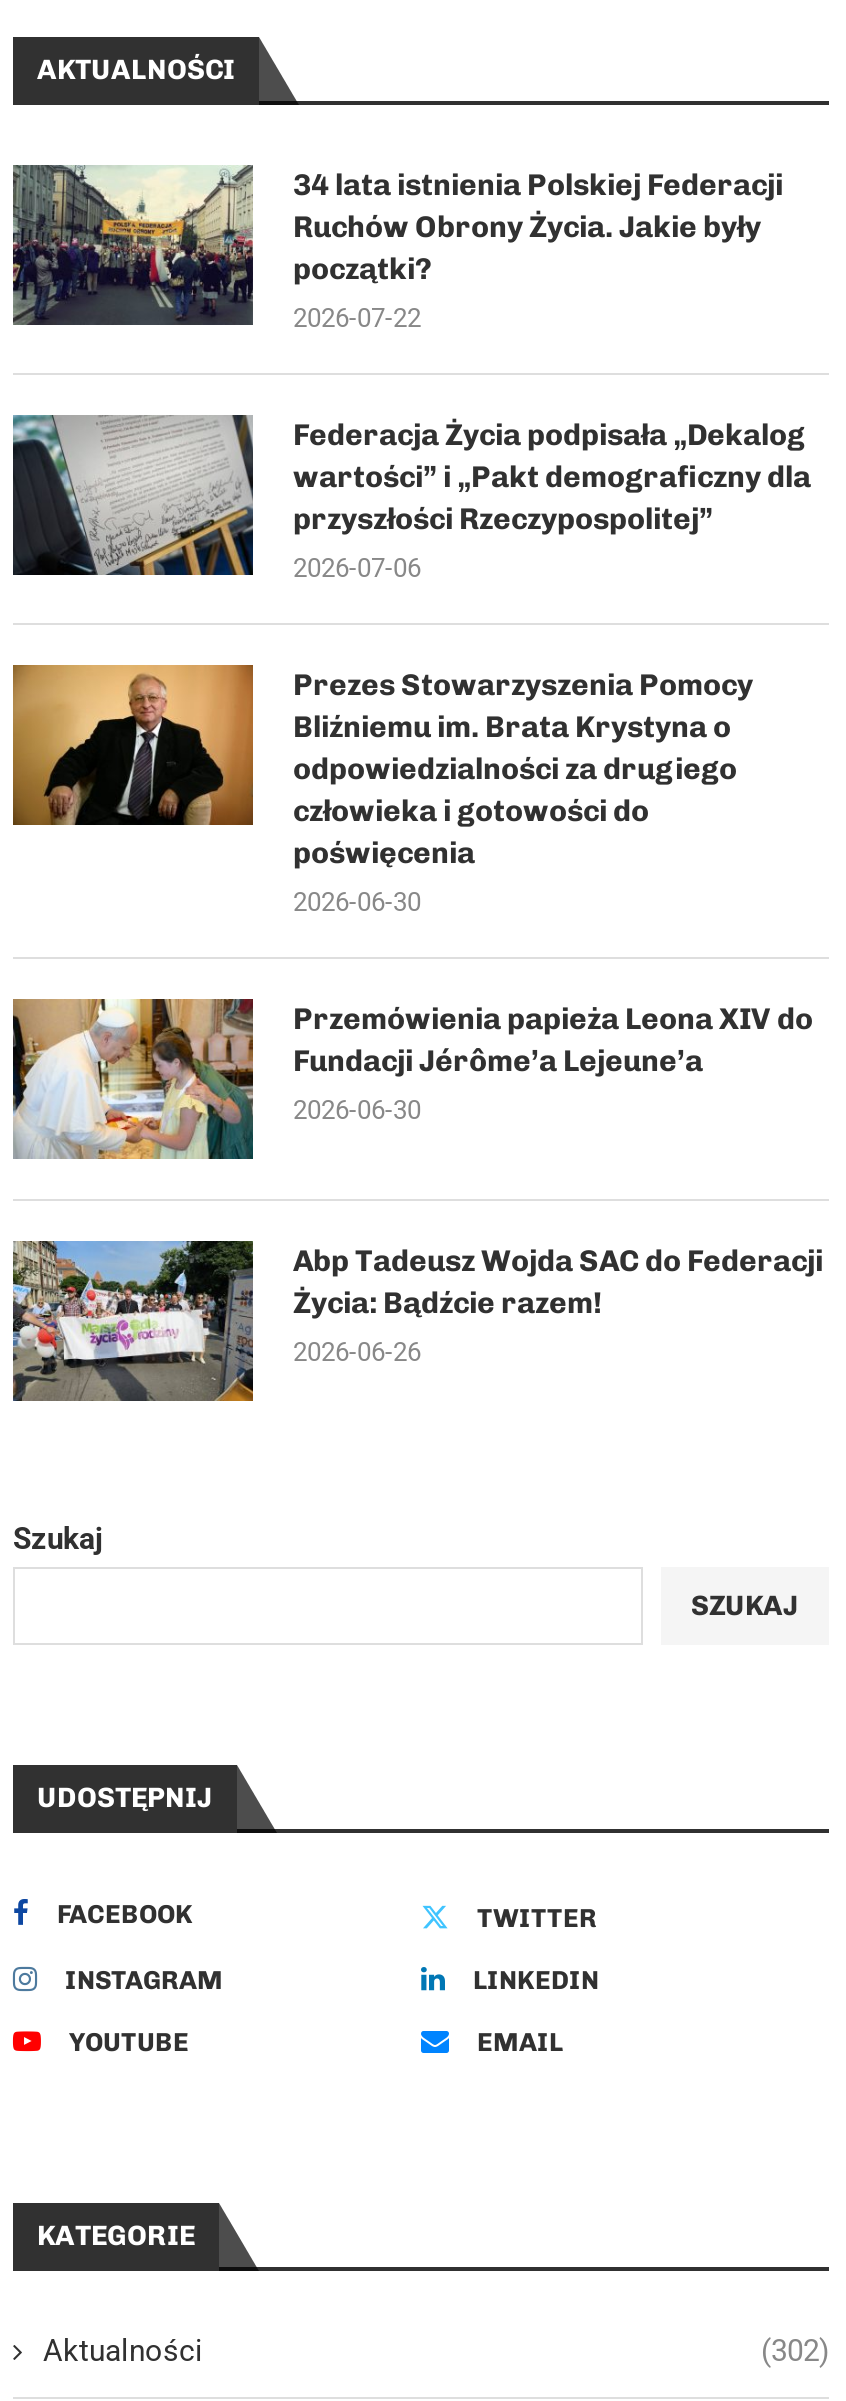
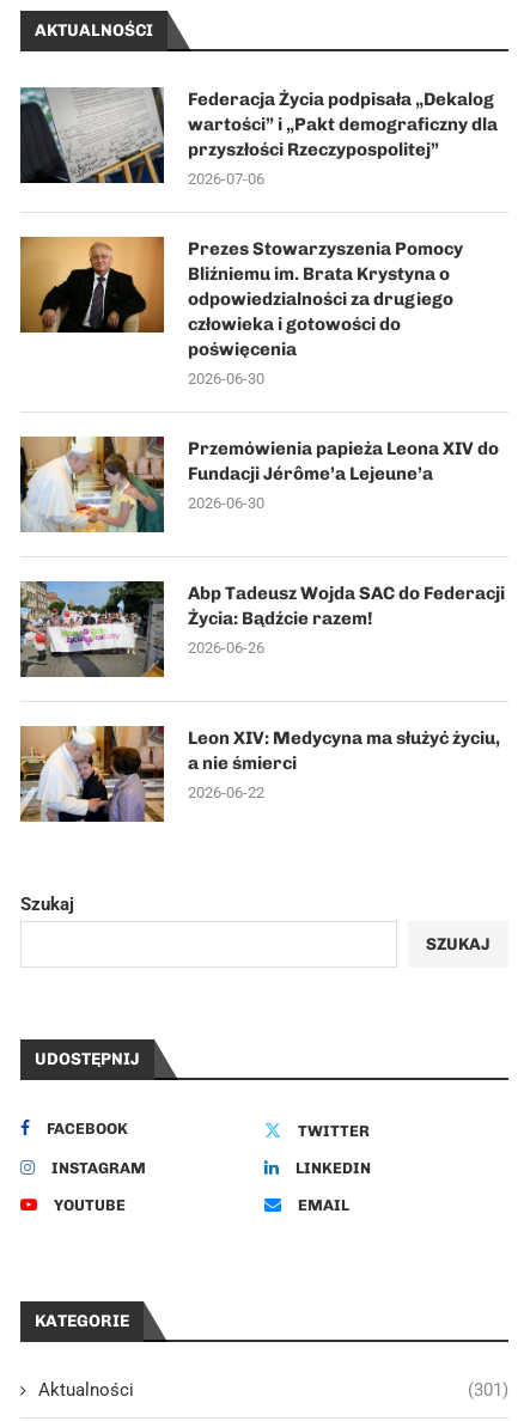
- [image]
- 34 lata istnienia Polskiej Federacji
- Ruchów Obrony Życia. Jakie były
- początki?
- 2026-07-22

moved up: [image] | Federacja Życia podpisała „Dekalog | wartości” i „Pakt demograficzny dla | ... | Życia: Bądźcie razem! | 2026-06-26

+ [image]
+ Leon XIV: Medycyna ma służyć życiu,
+ a nie śmierci
+ 2026-06-22

- (302)
+ (301)
